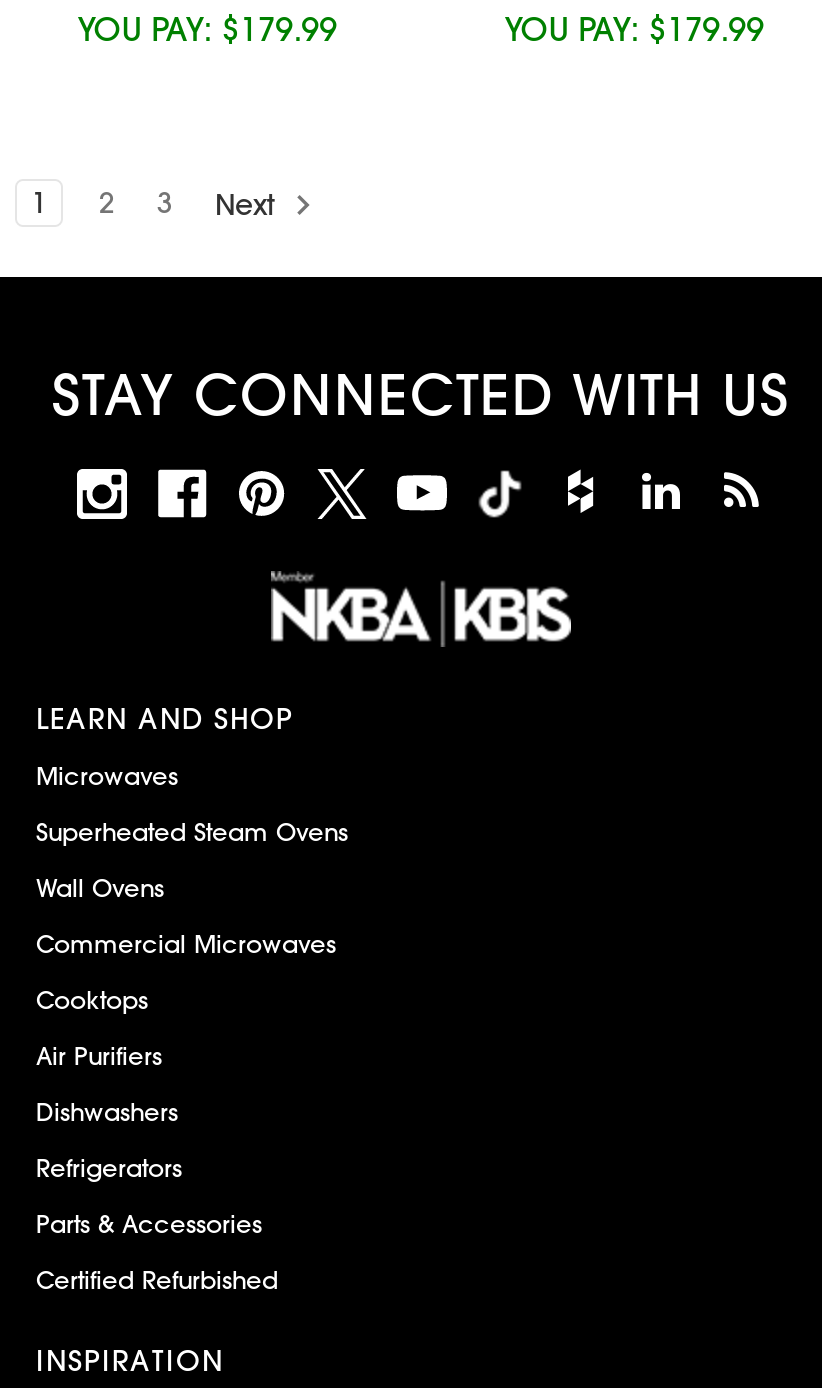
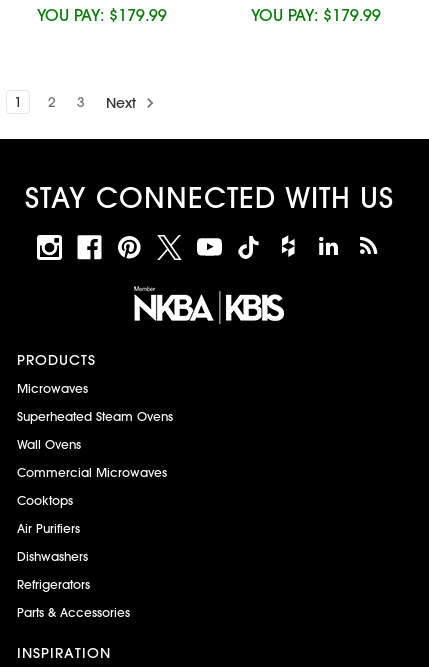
- LEARN AND SHOP
+ PRODUCTS

- Certified Refurbished
